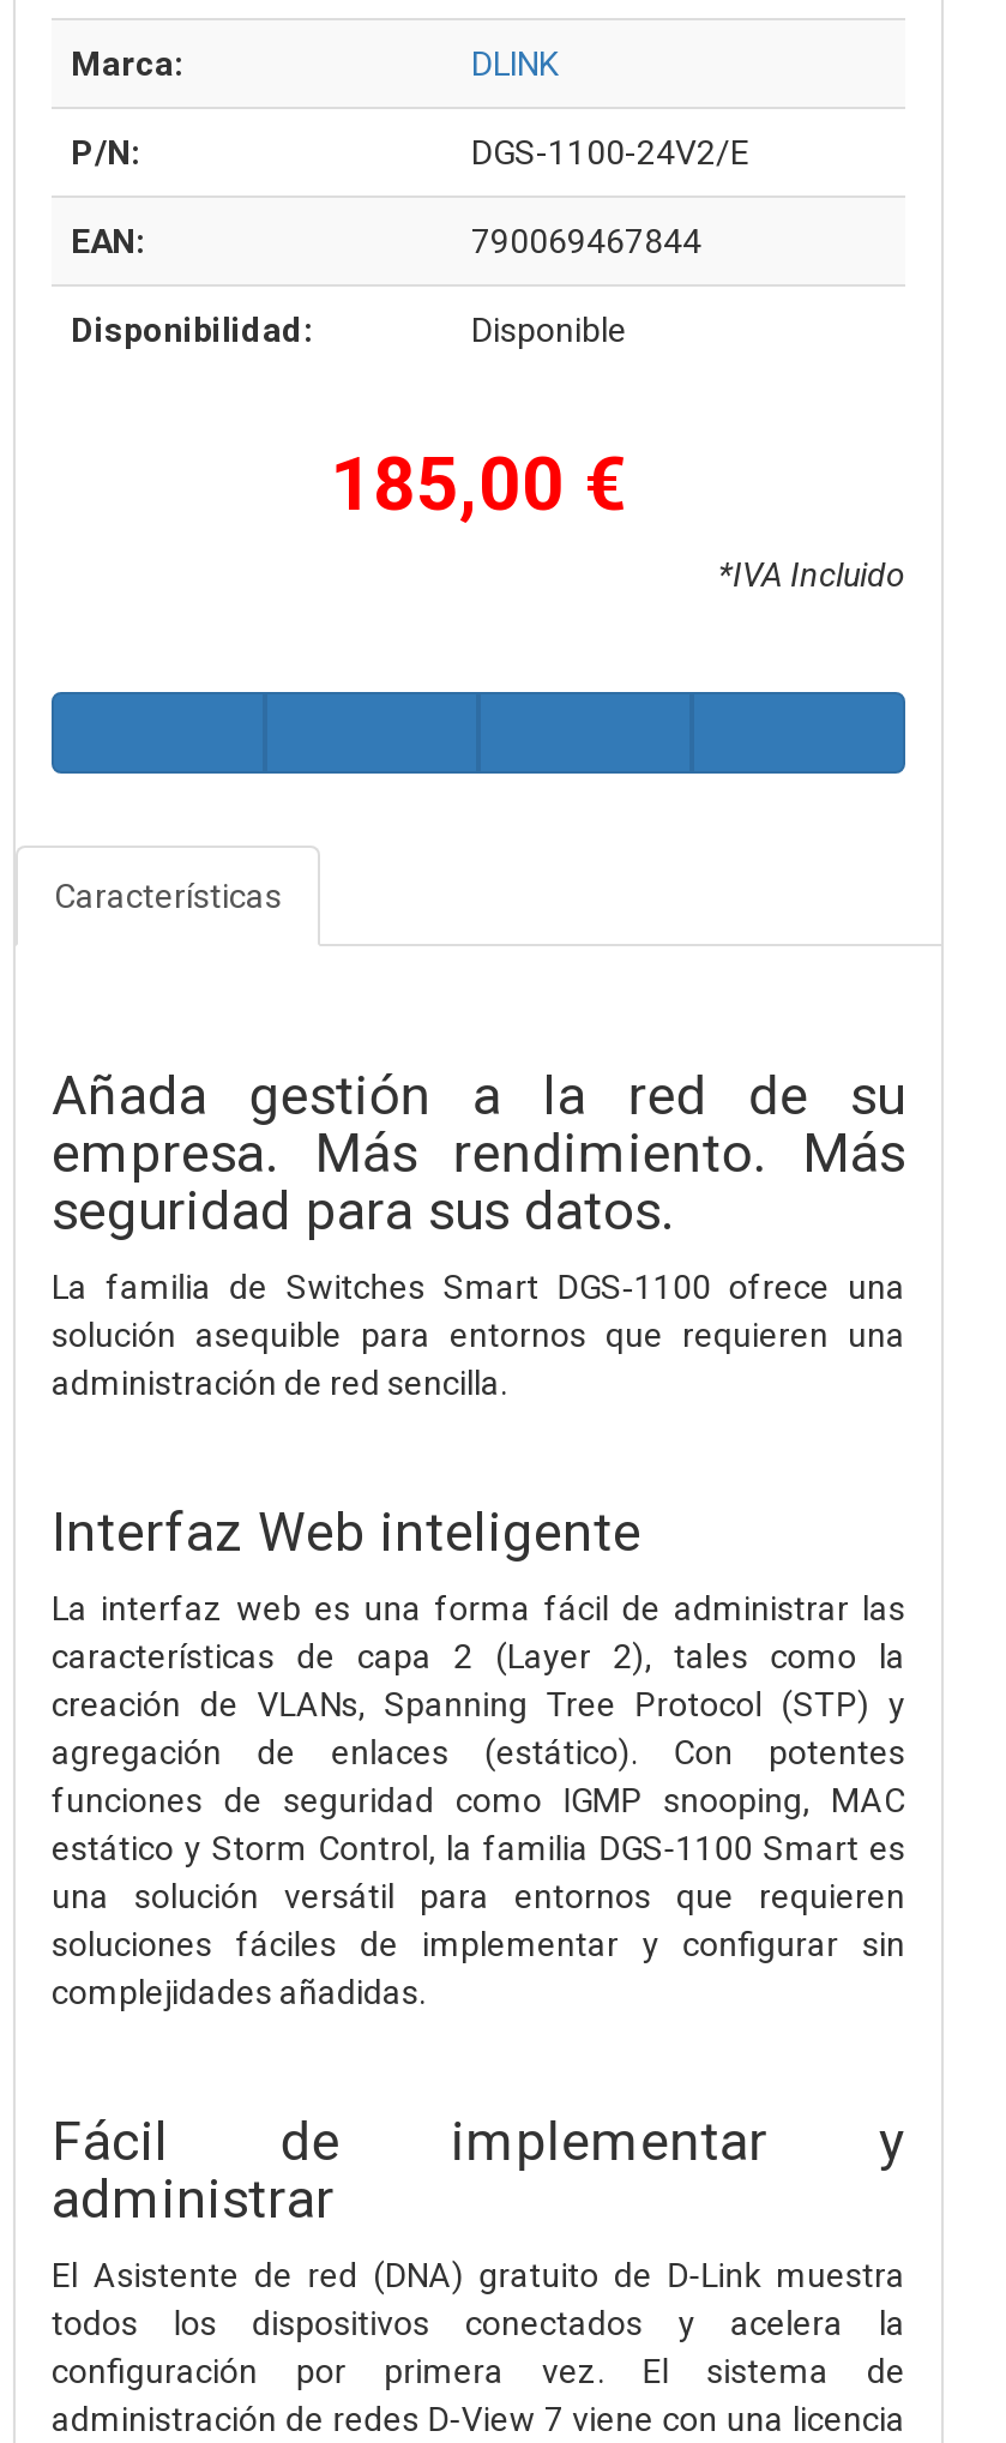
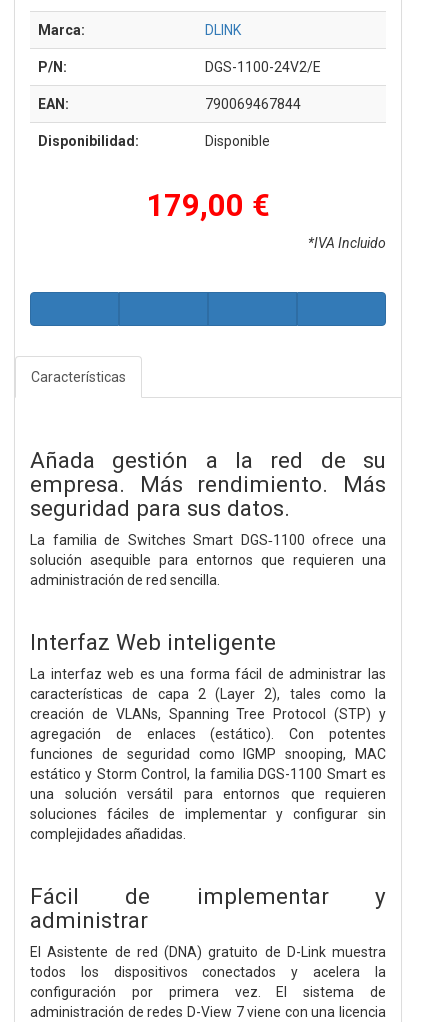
- 185,00 €
+ 179,00 €
